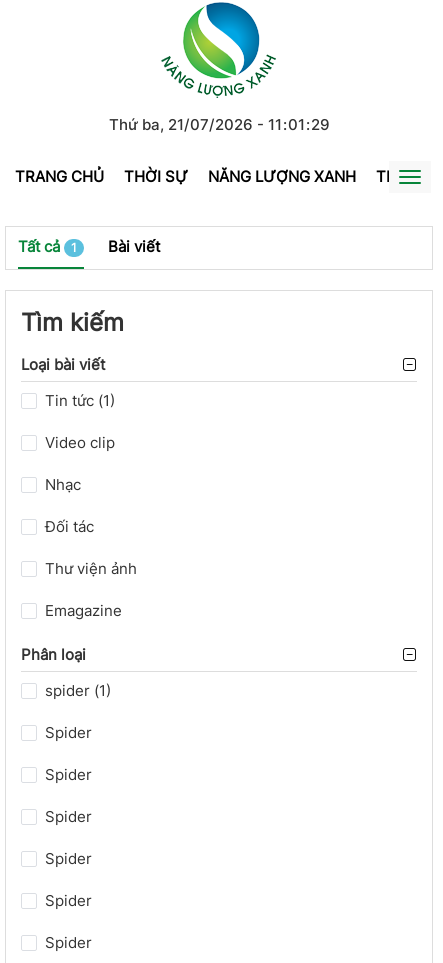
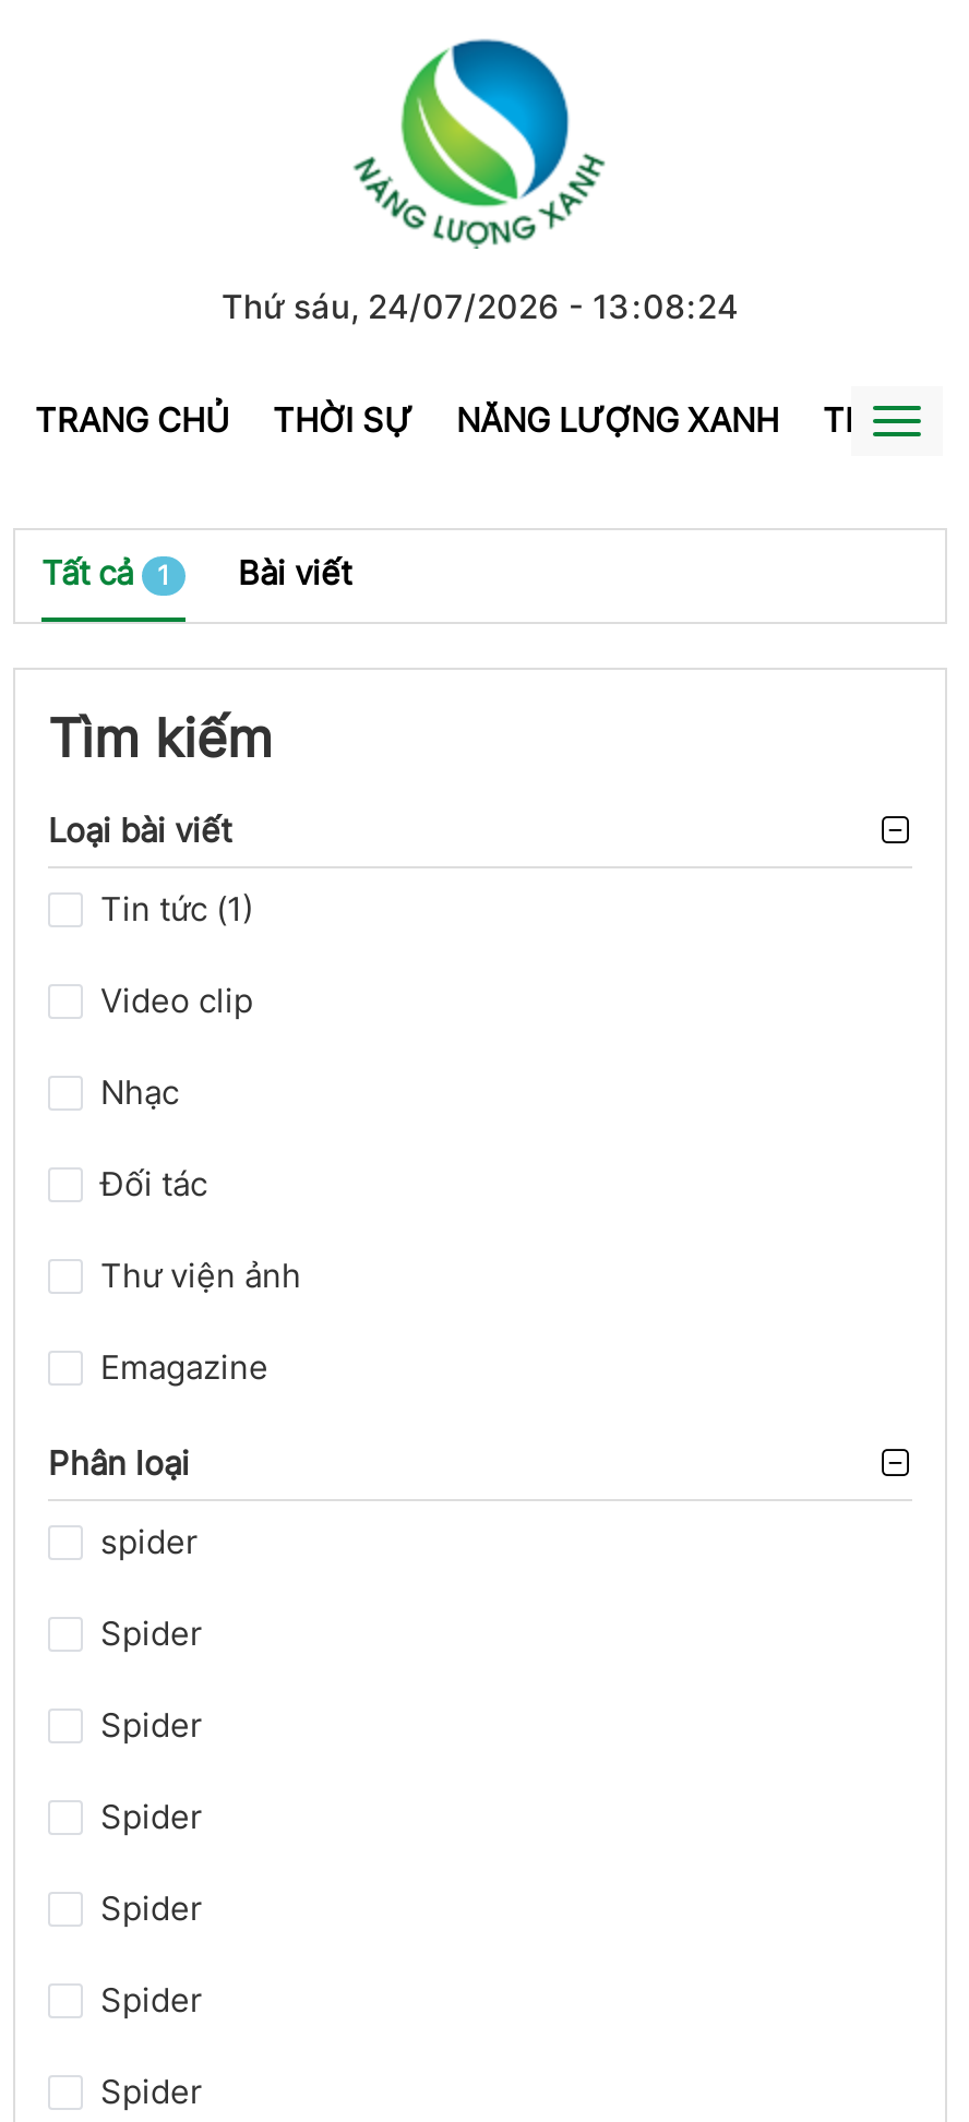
- Thứ ba, 21/07/2026 - 11:01:29
+ Thứ sáu, 24/07/2026 - 13:08:24

- spider (1)
+ spider
